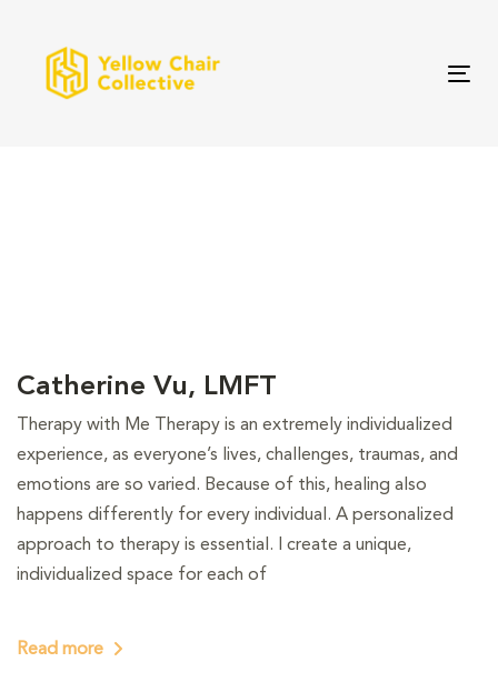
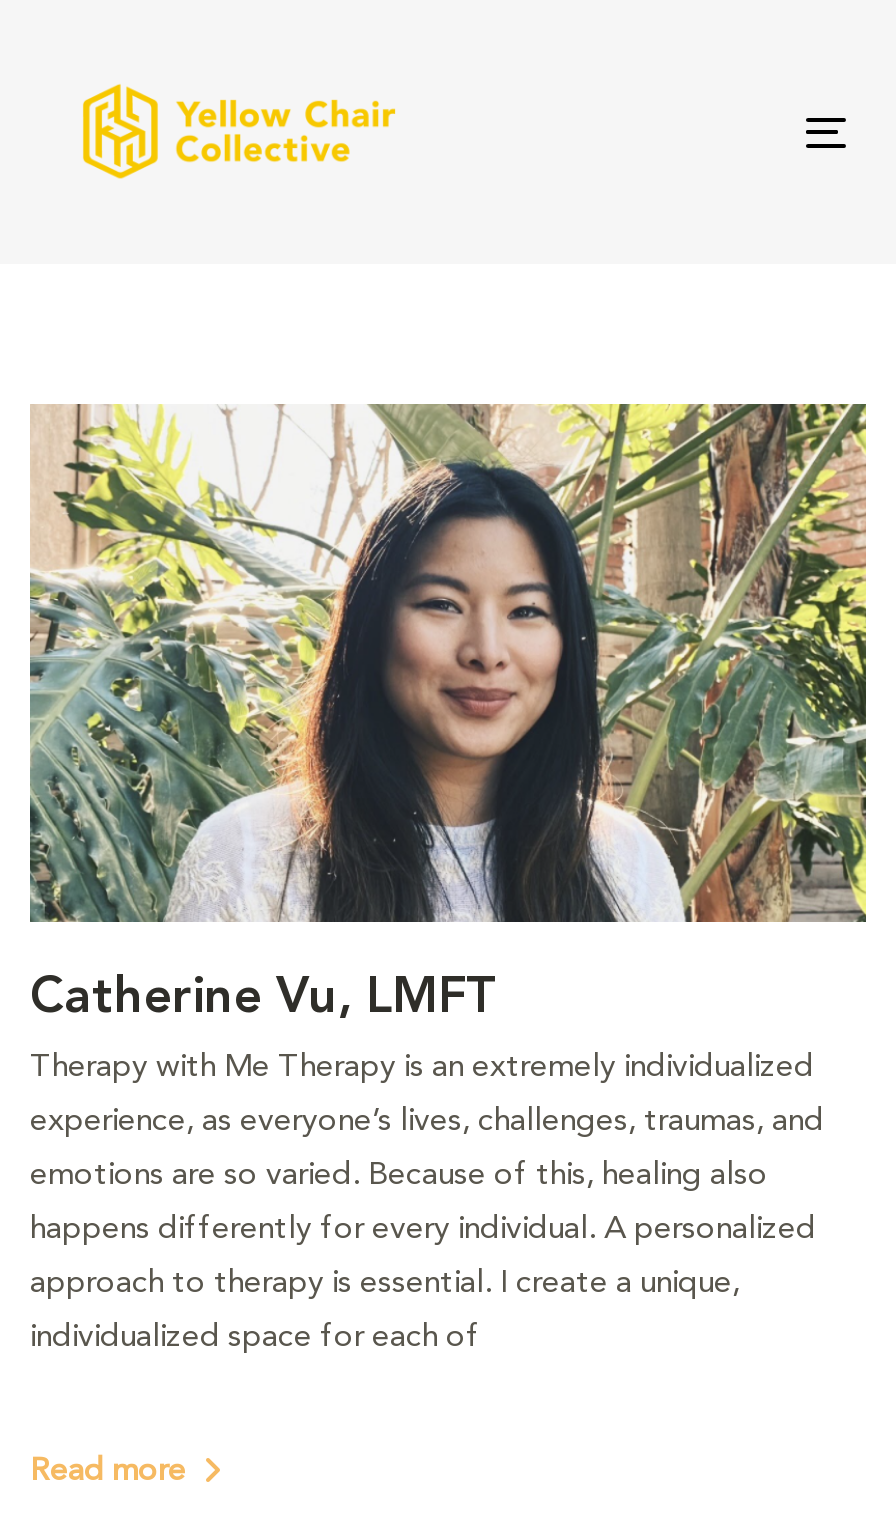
+ [image]
